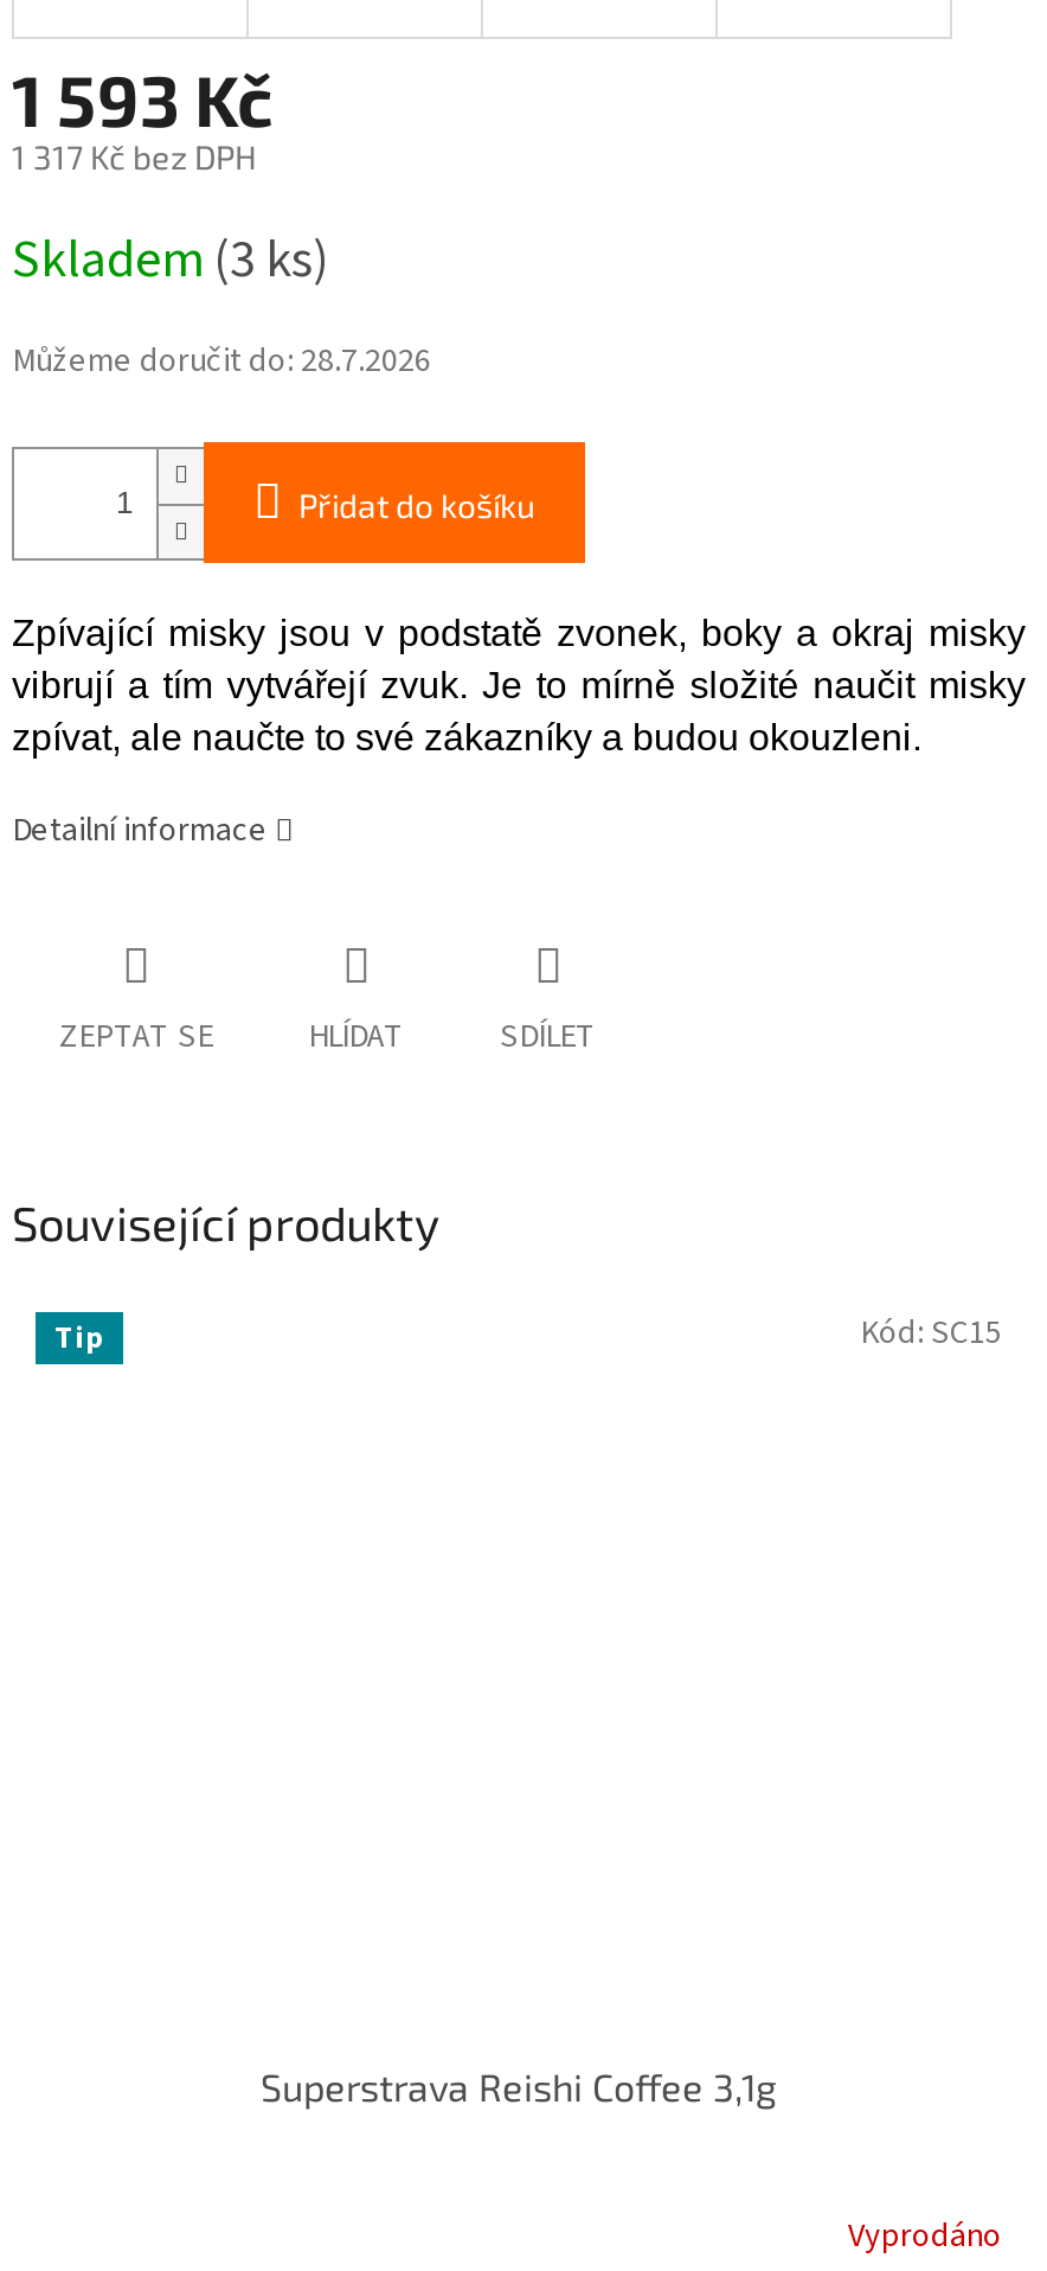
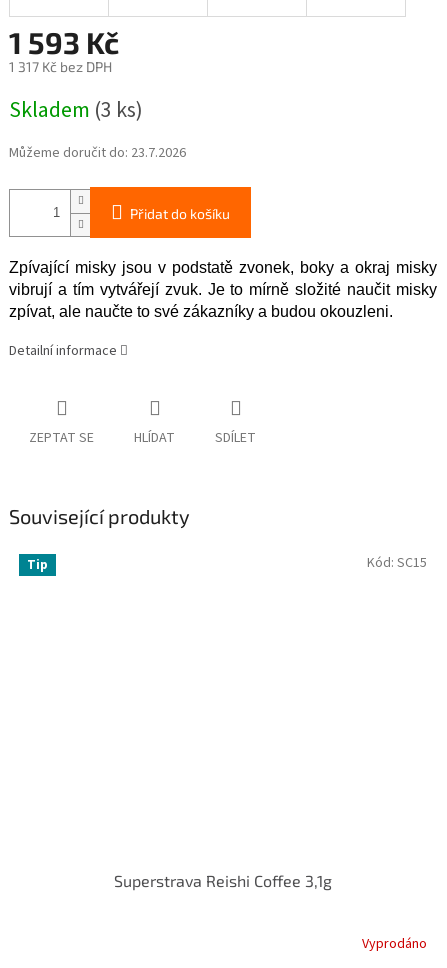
- Můžeme doručit do: 28.7.2026
+ Můžeme doručit do: 23.7.2026
